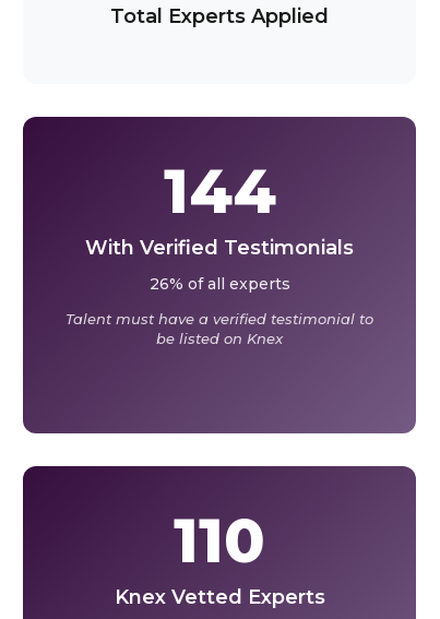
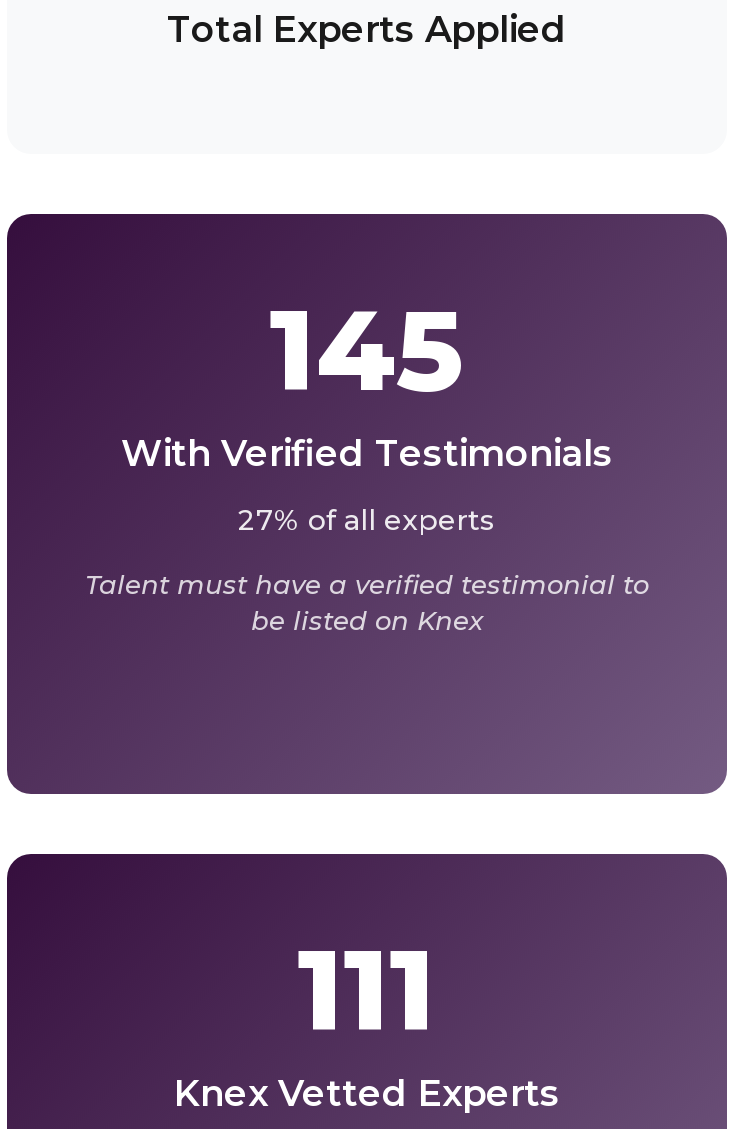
- 144
+ 145

- 26% of all experts
+ 27% of all experts

- 110
+ 111
